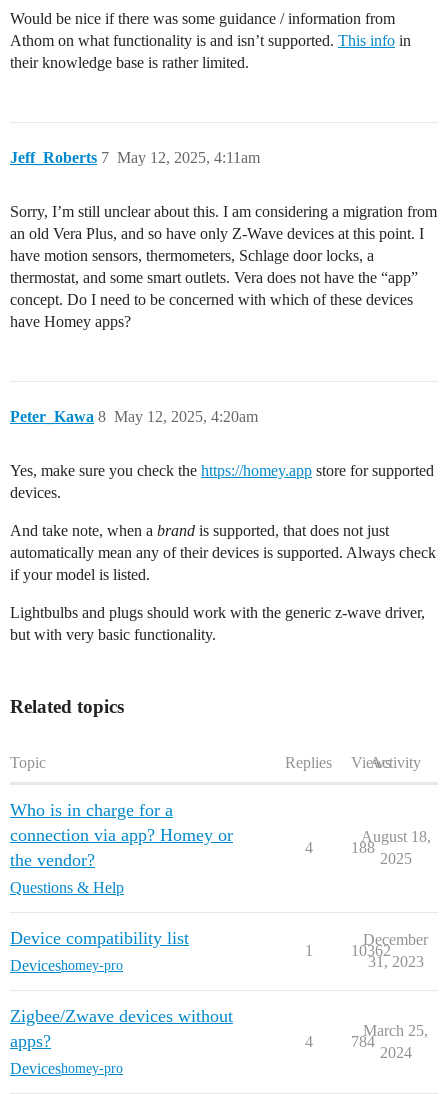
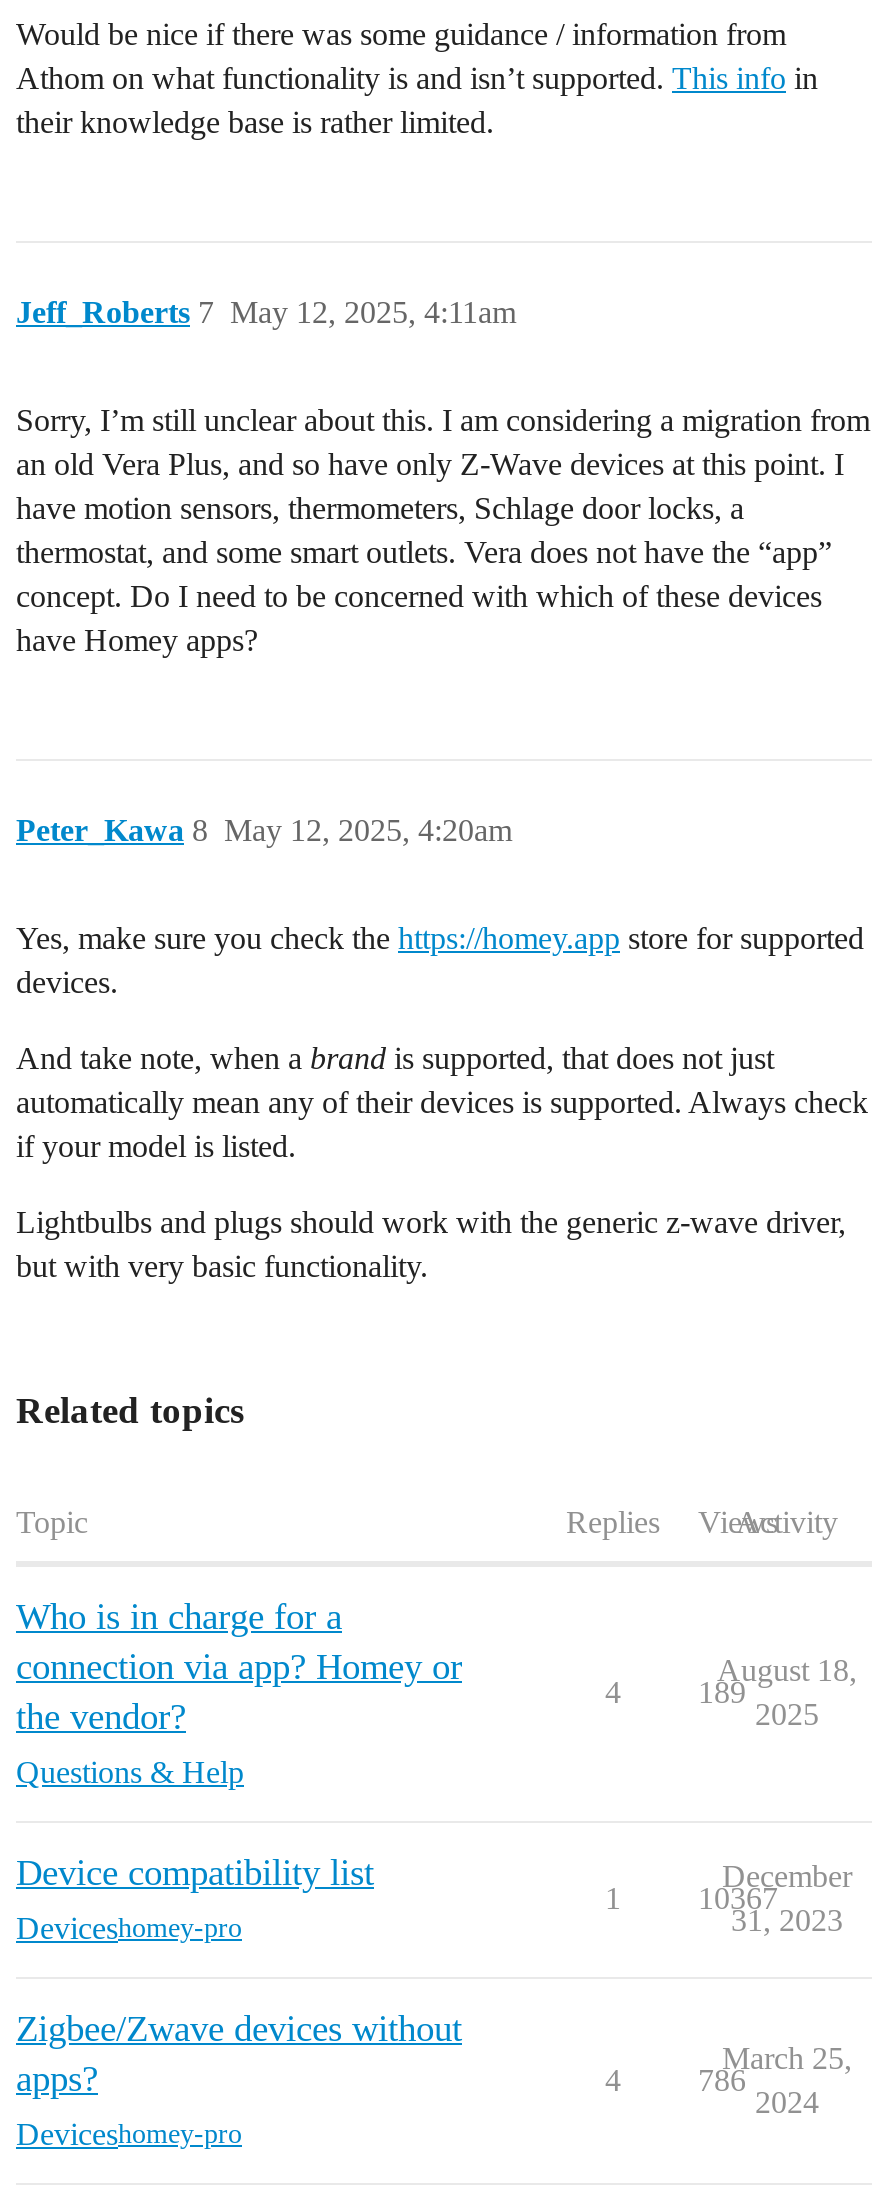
- 188
+ 189

- 10362
+ 10367

- 784
+ 786
